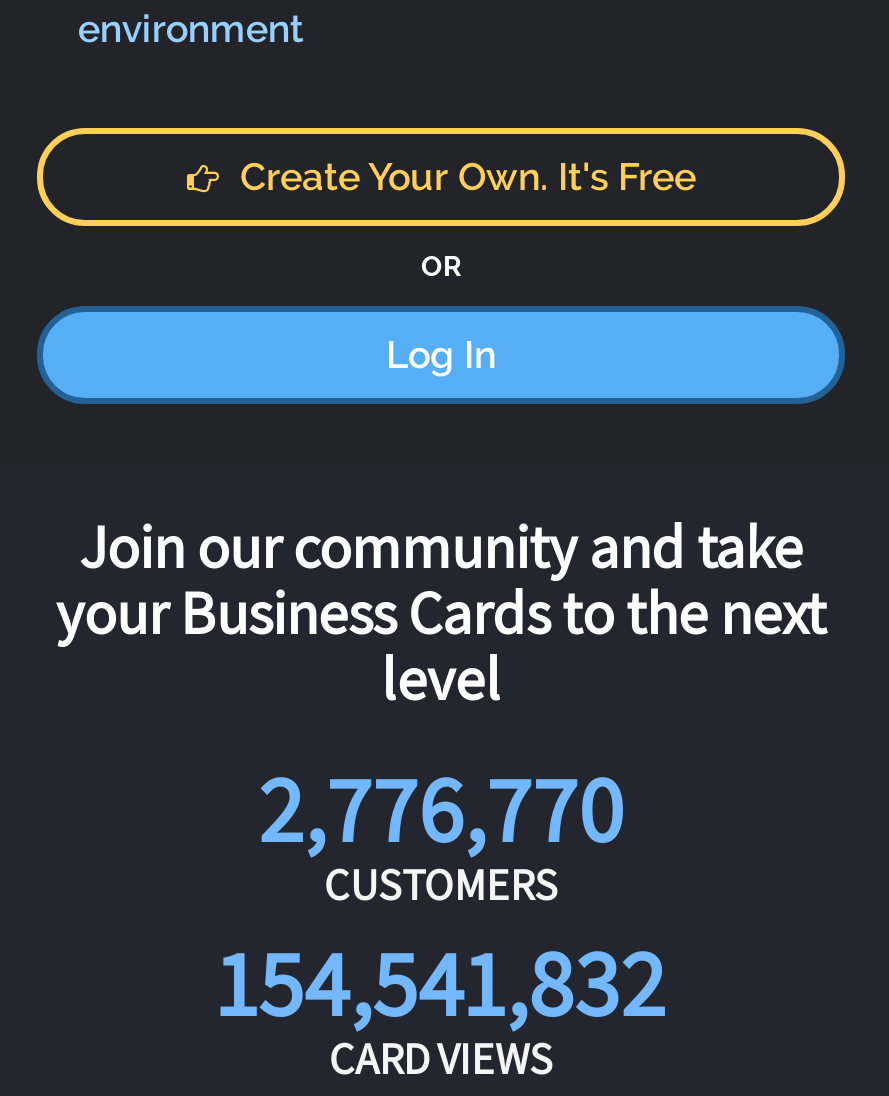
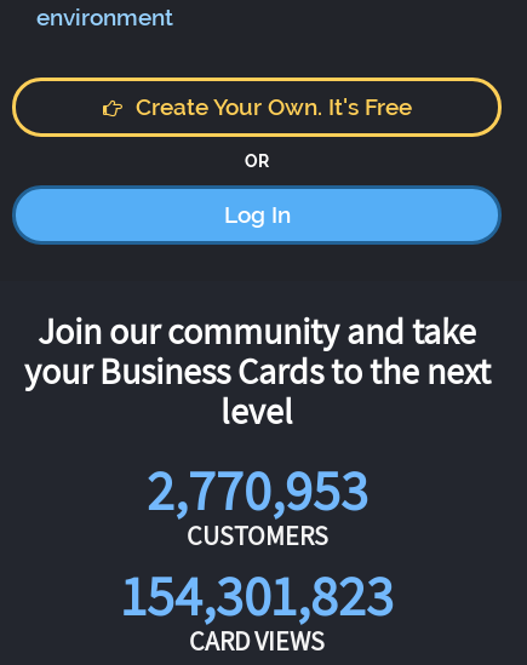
- 2,776,770
+ 2,770,953

- 154,541,832
+ 154,301,823
